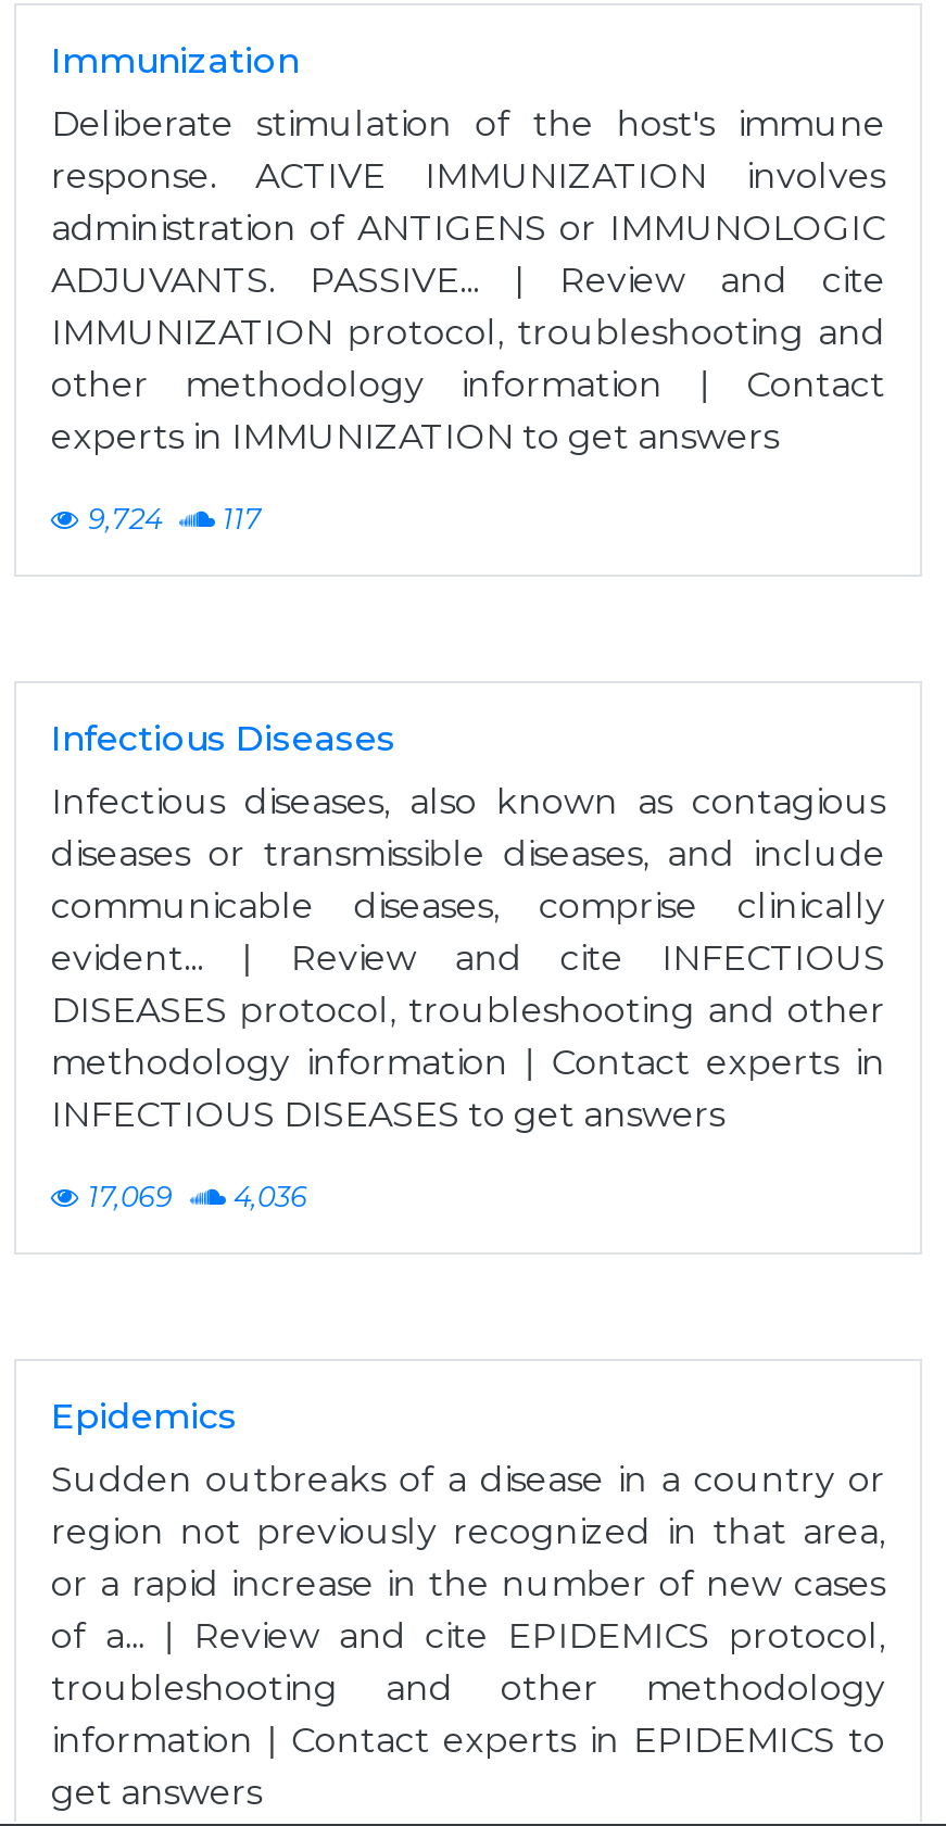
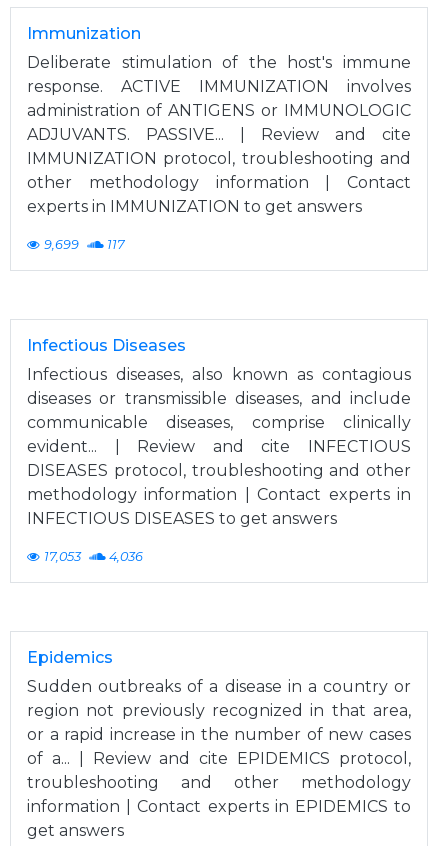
- 9,724 117
+ 9,699 117

- 17,069 4,036
+ 17,053 4,036
